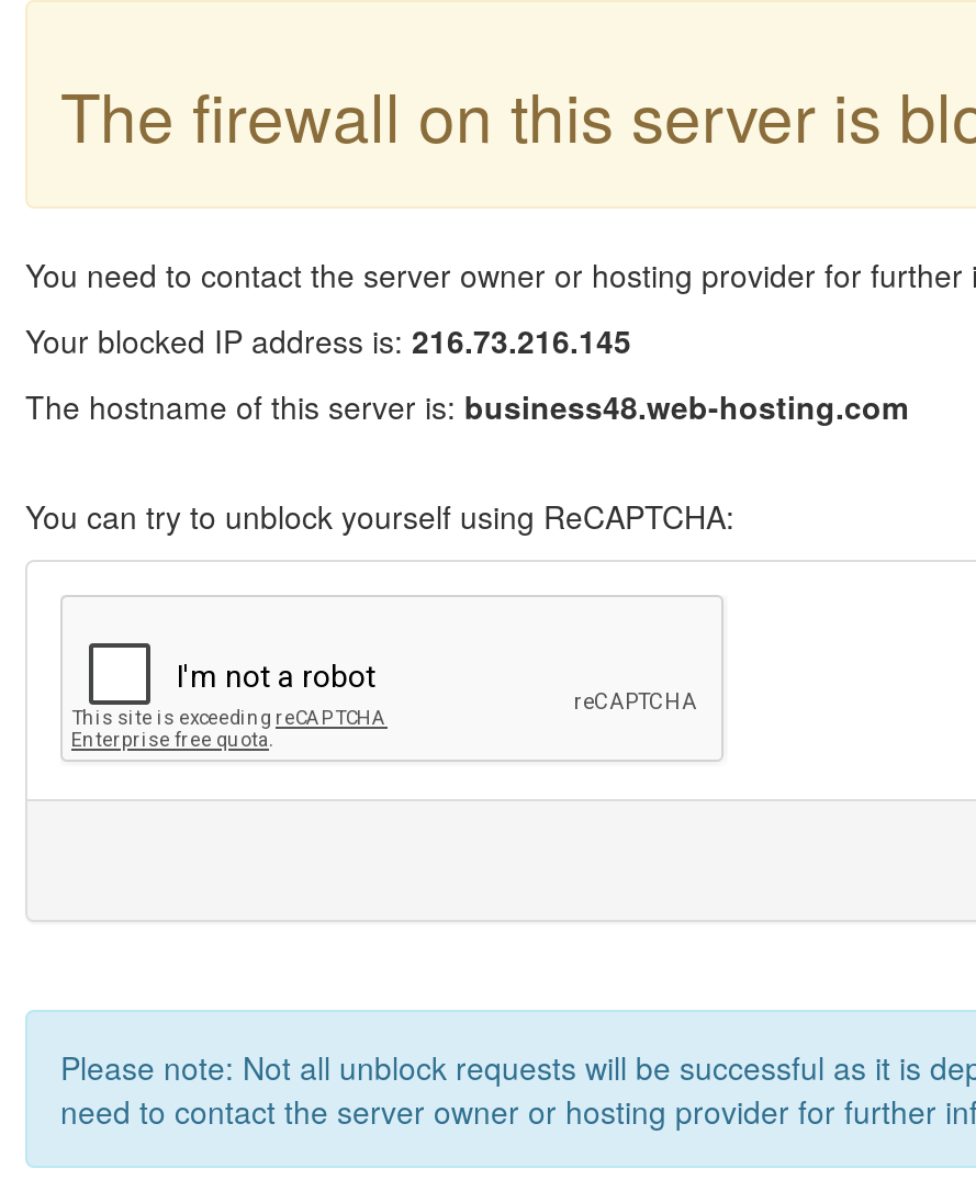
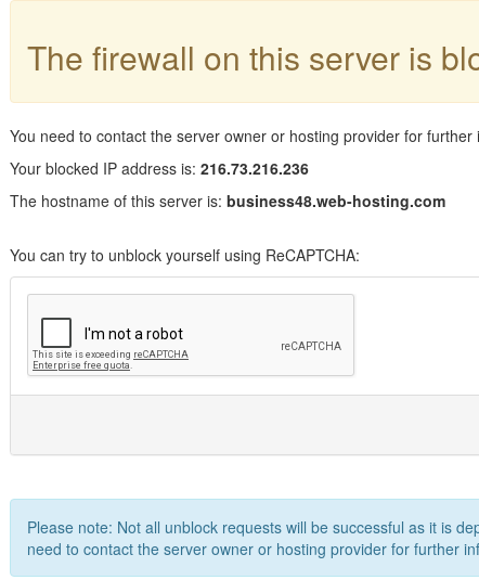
- Your blocked IP address is: 216.73.216.145
+ Your blocked IP address is: 216.73.216.236
